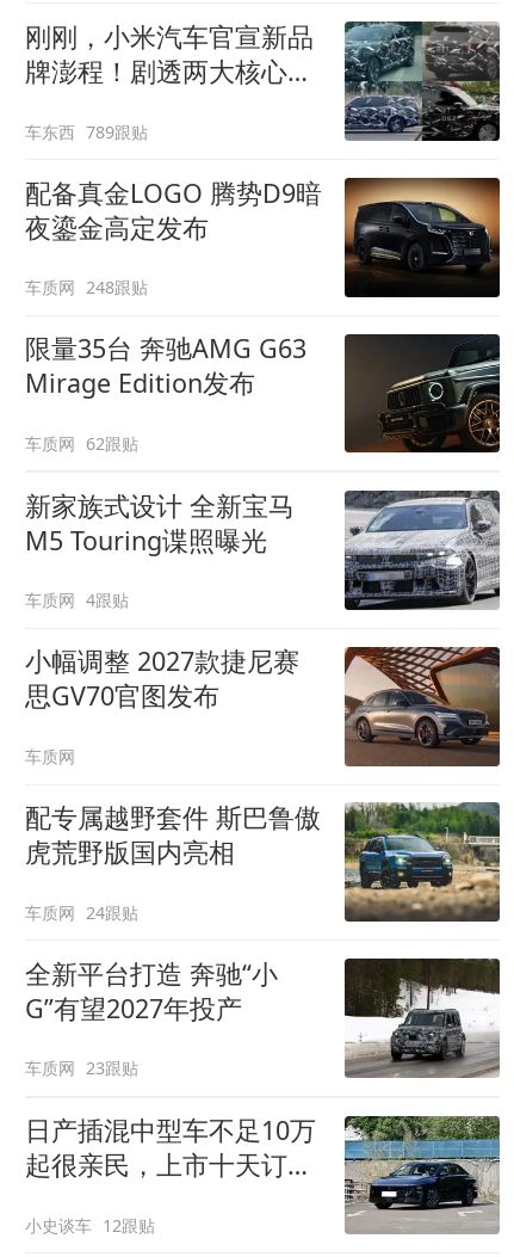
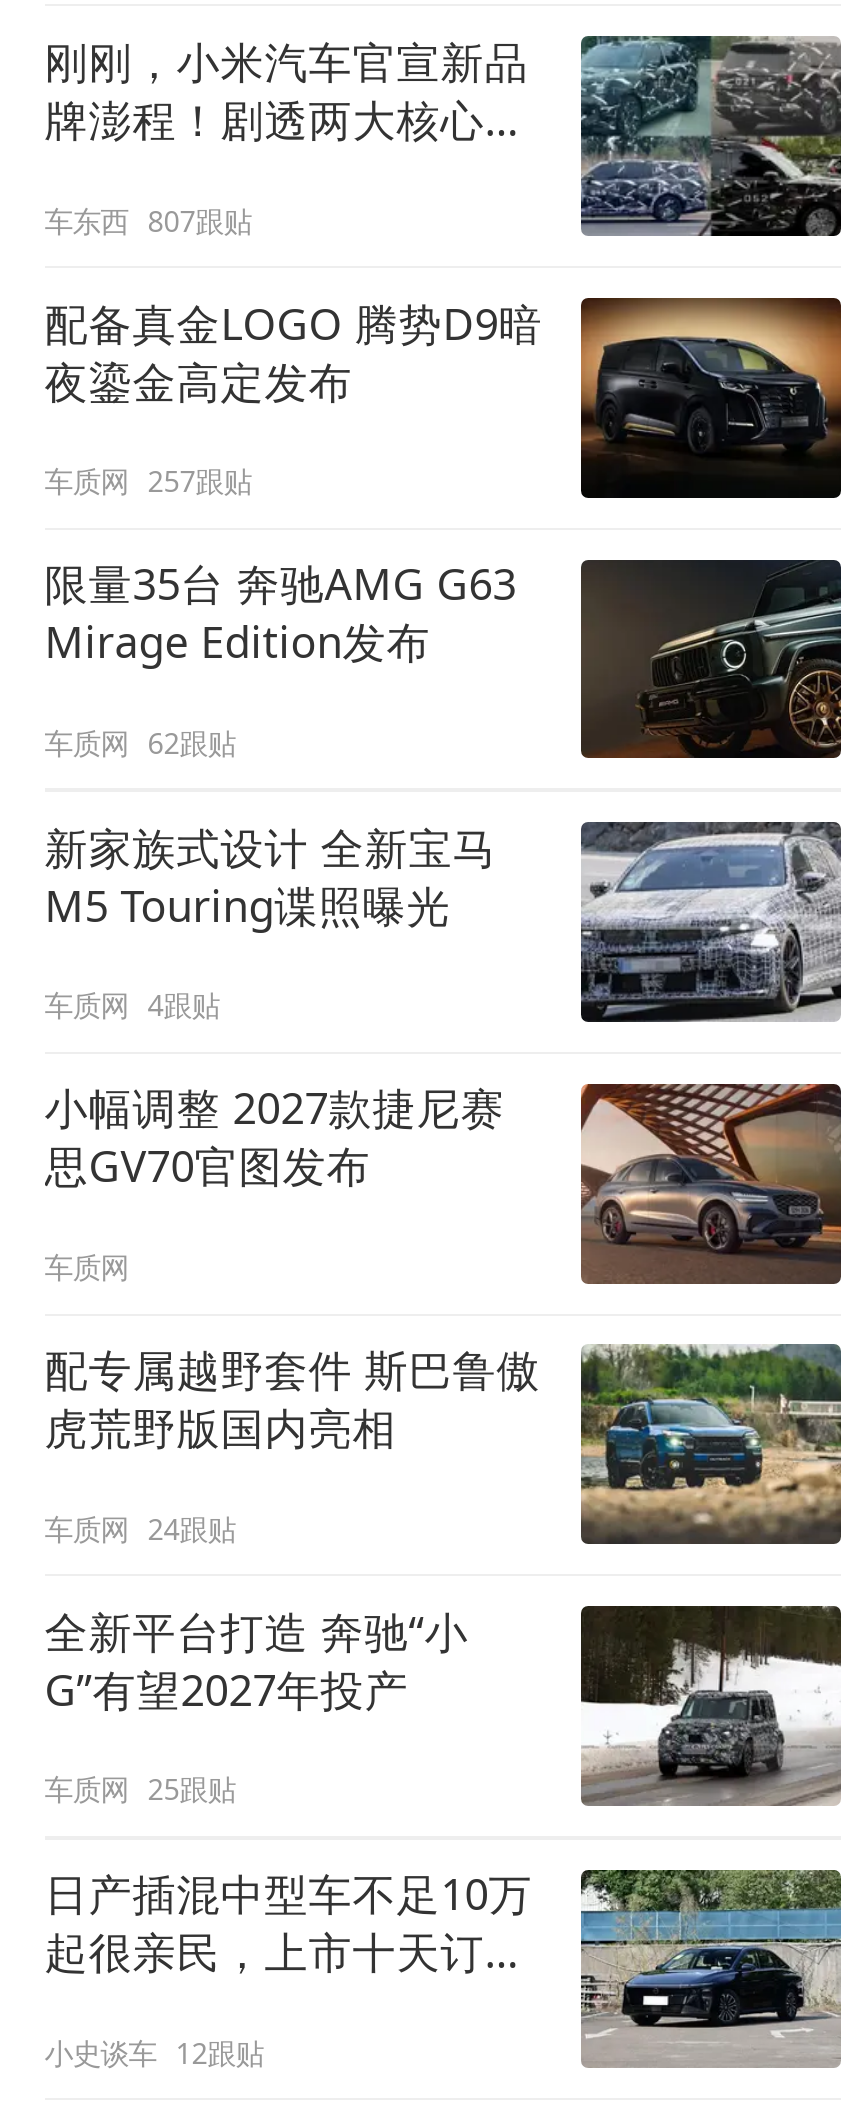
- 车东西 789跟贴
+ 车东西 807跟贴

- 车质网 248跟贴
+ 车质网 257跟贴

- 车质网 23跟贴
+ 车质网 25跟贴
